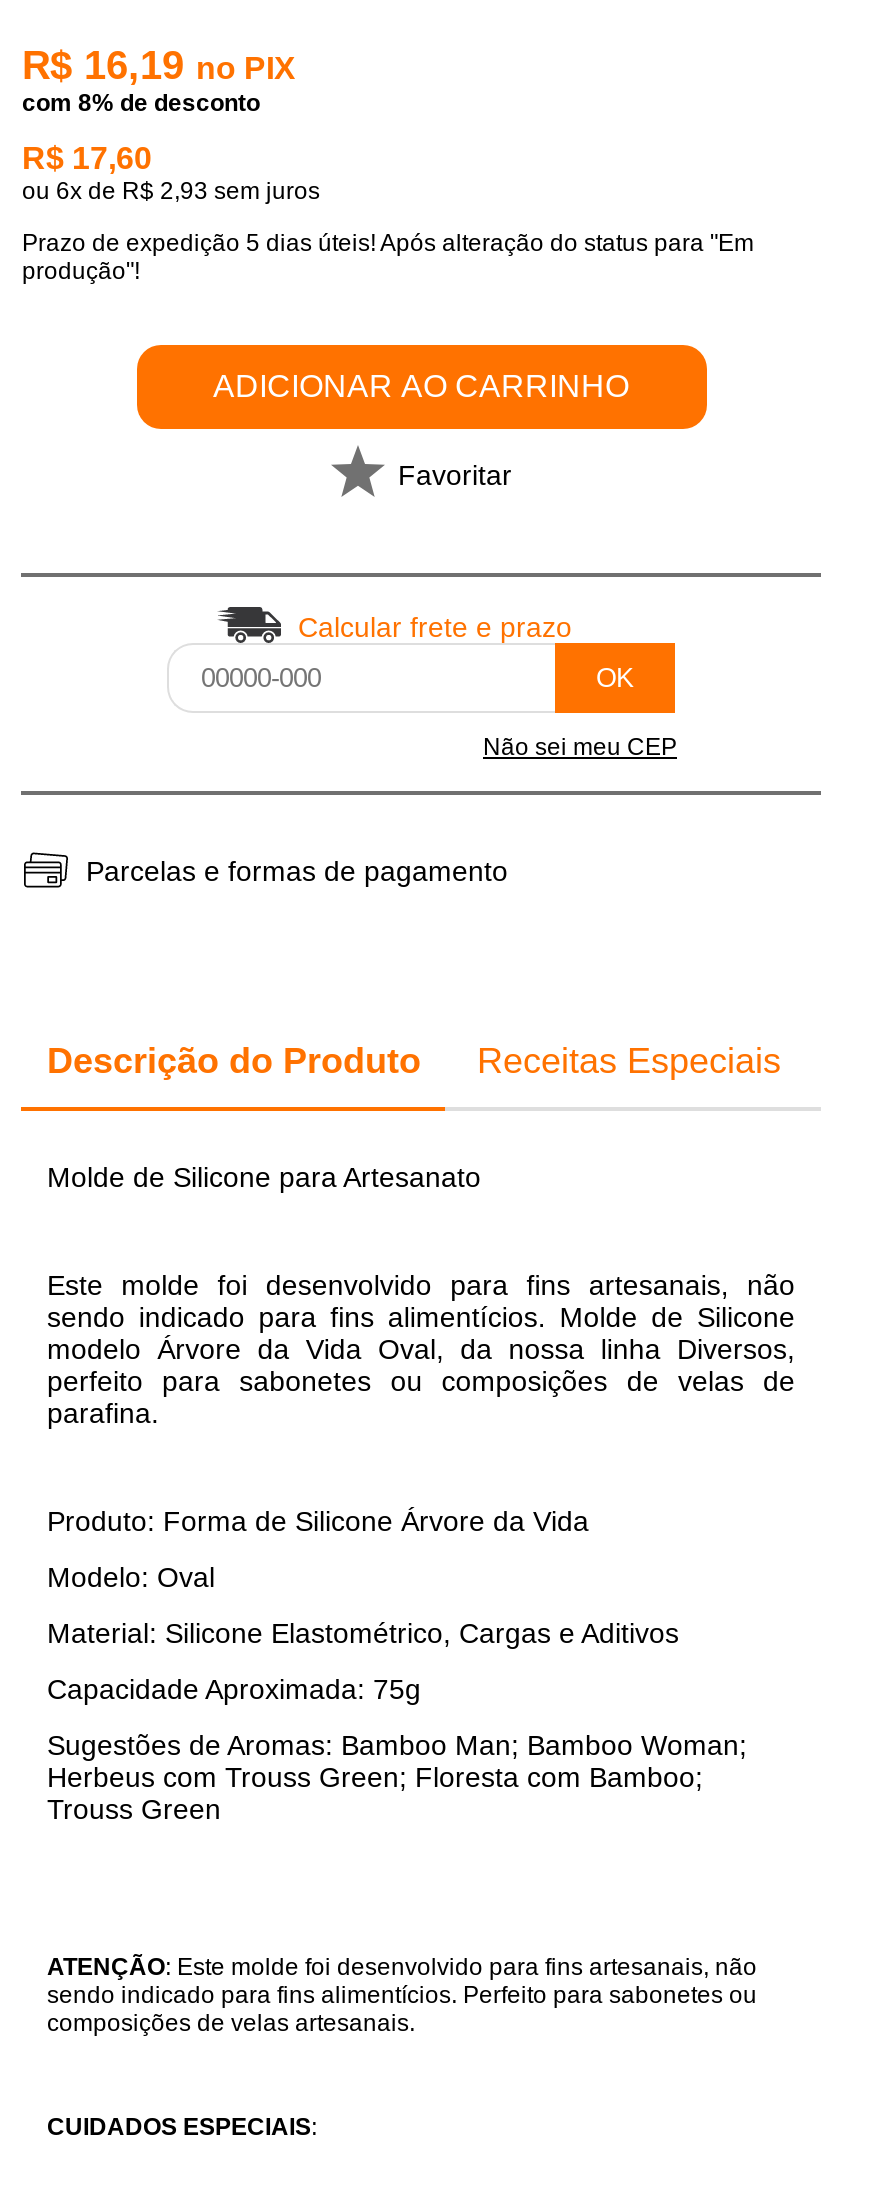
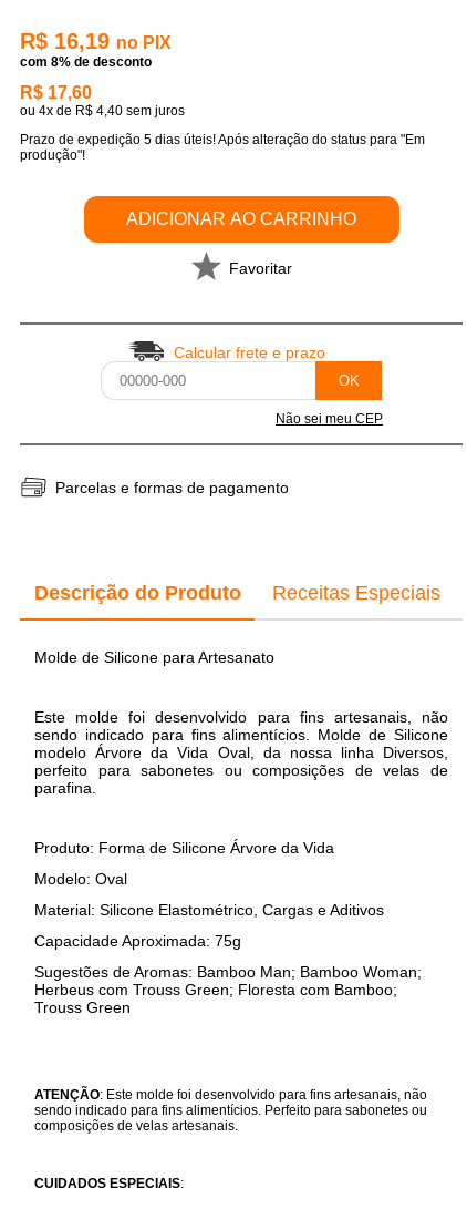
- ou 6x de R$ 2,93 sem juros
+ ou 4x de R$ 4,40 sem juros
